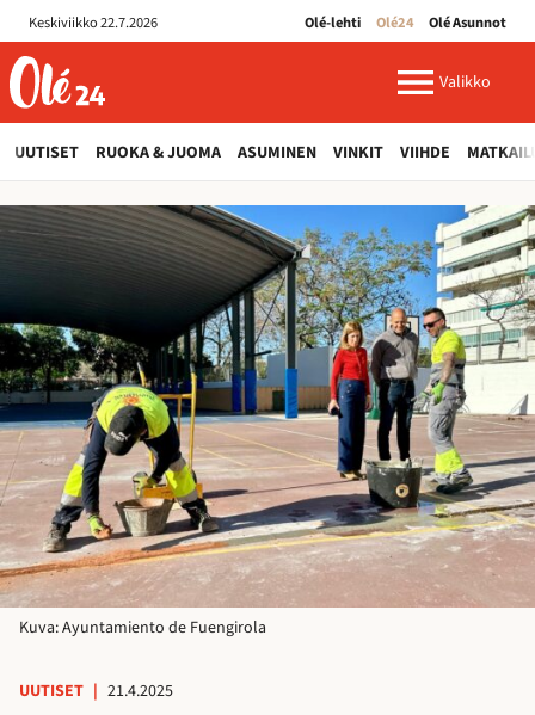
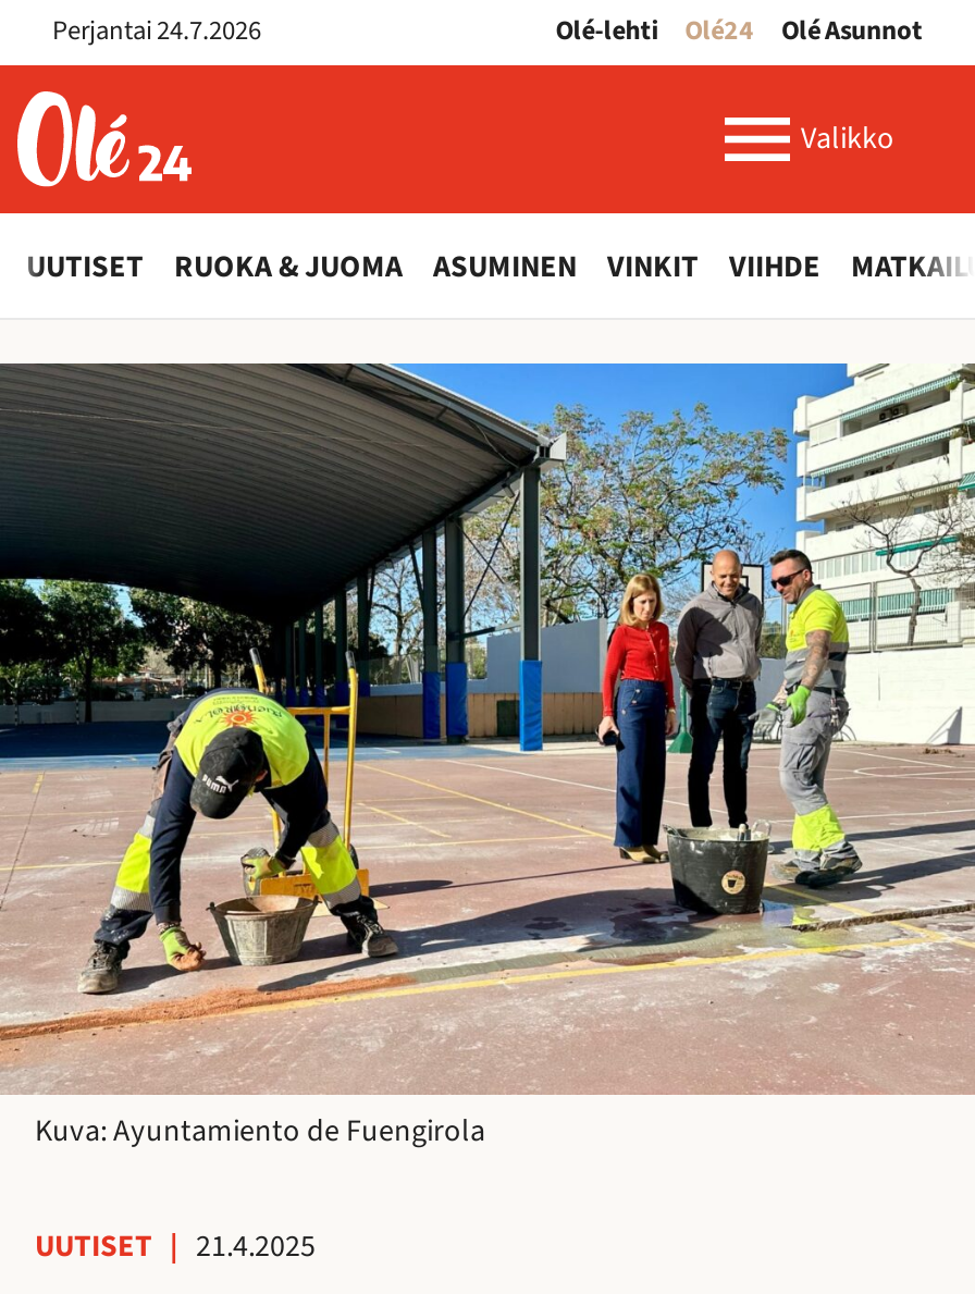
- Keskiviikko 22.7.2026
+ Perjantai 24.7.2026
